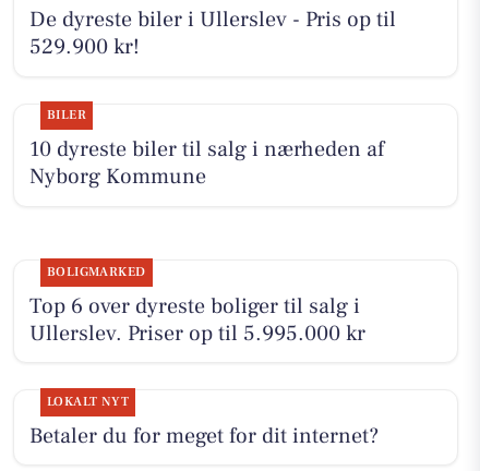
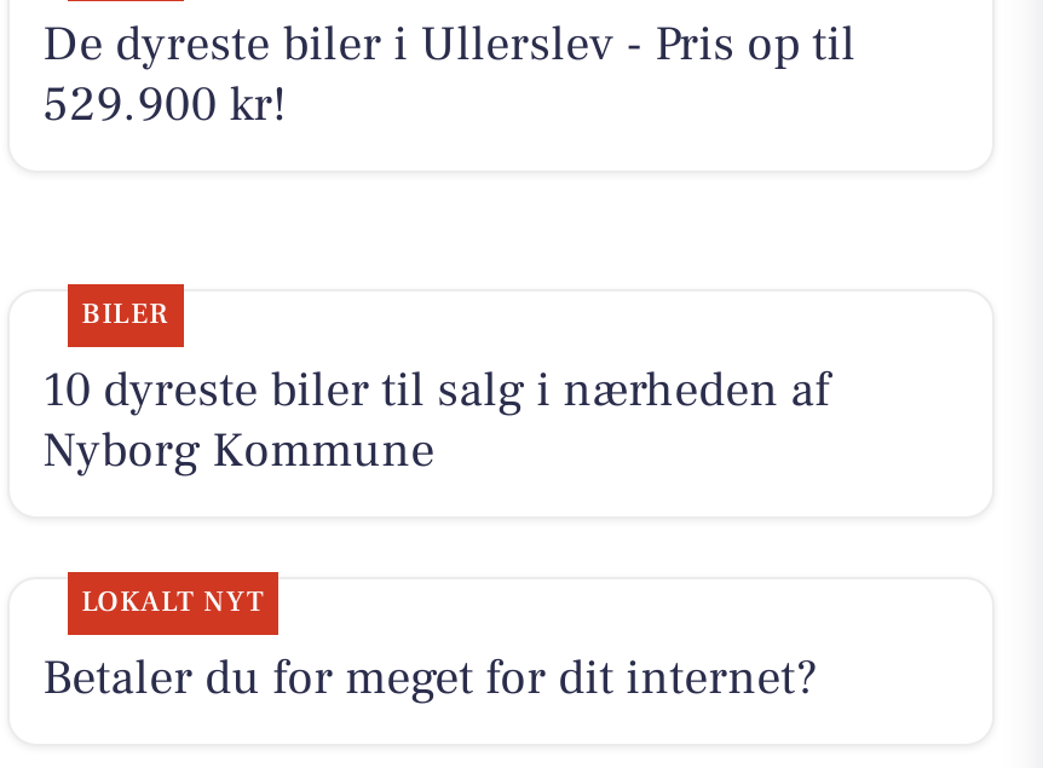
moved down: BILER | 10 dyreste biler til salg i nærheden af | Nyborg Kommune

- BOLIGMARKED
- Top 6 over dyreste boliger til salg i
- Ullerslev. Priser op til 5.995.000 kr
